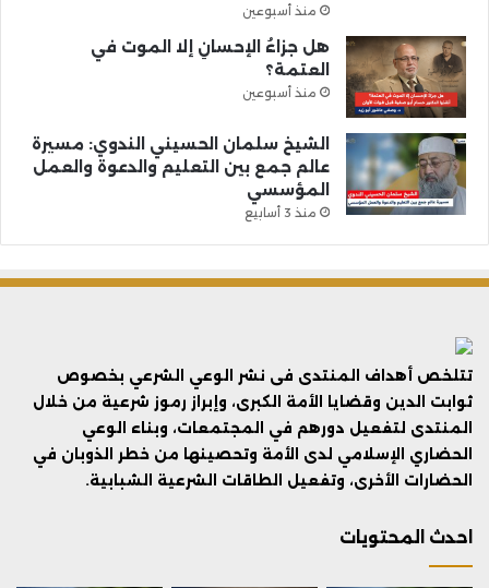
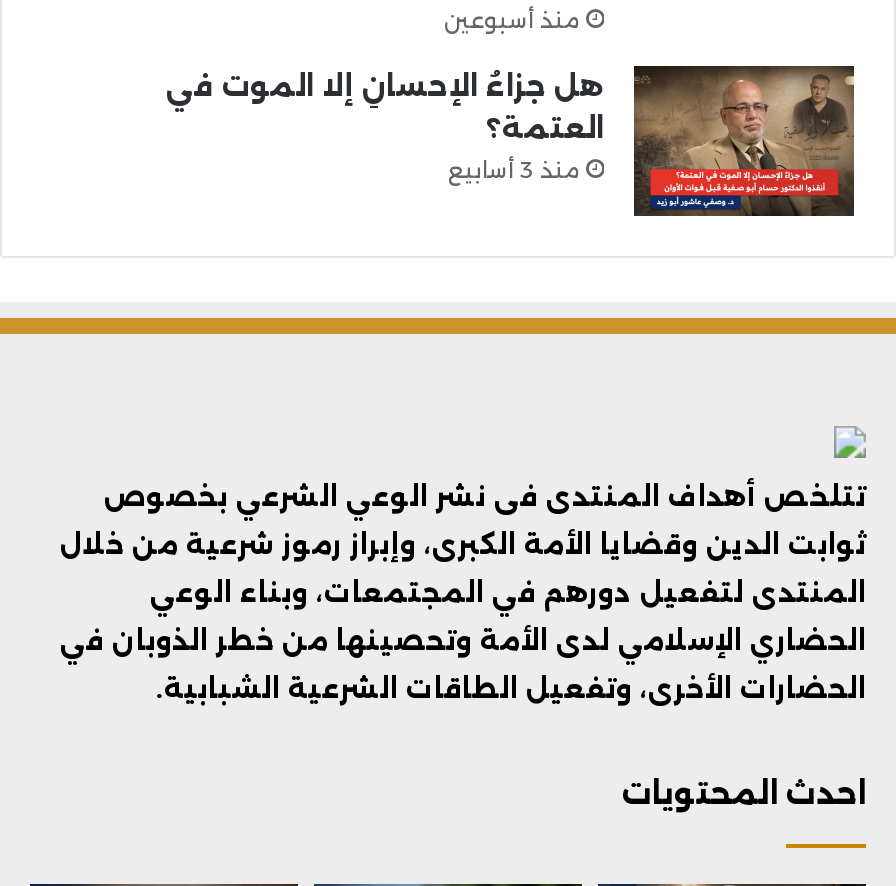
- [image]
- منذ أسبوعين
- الشيخ سلمان الحسيني الندوي: مسيرة
- عالم جمع بين التعليم والدعوة والعمل
- المؤسسي
